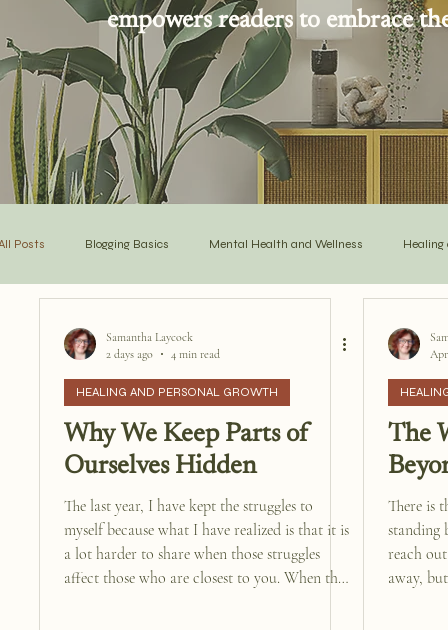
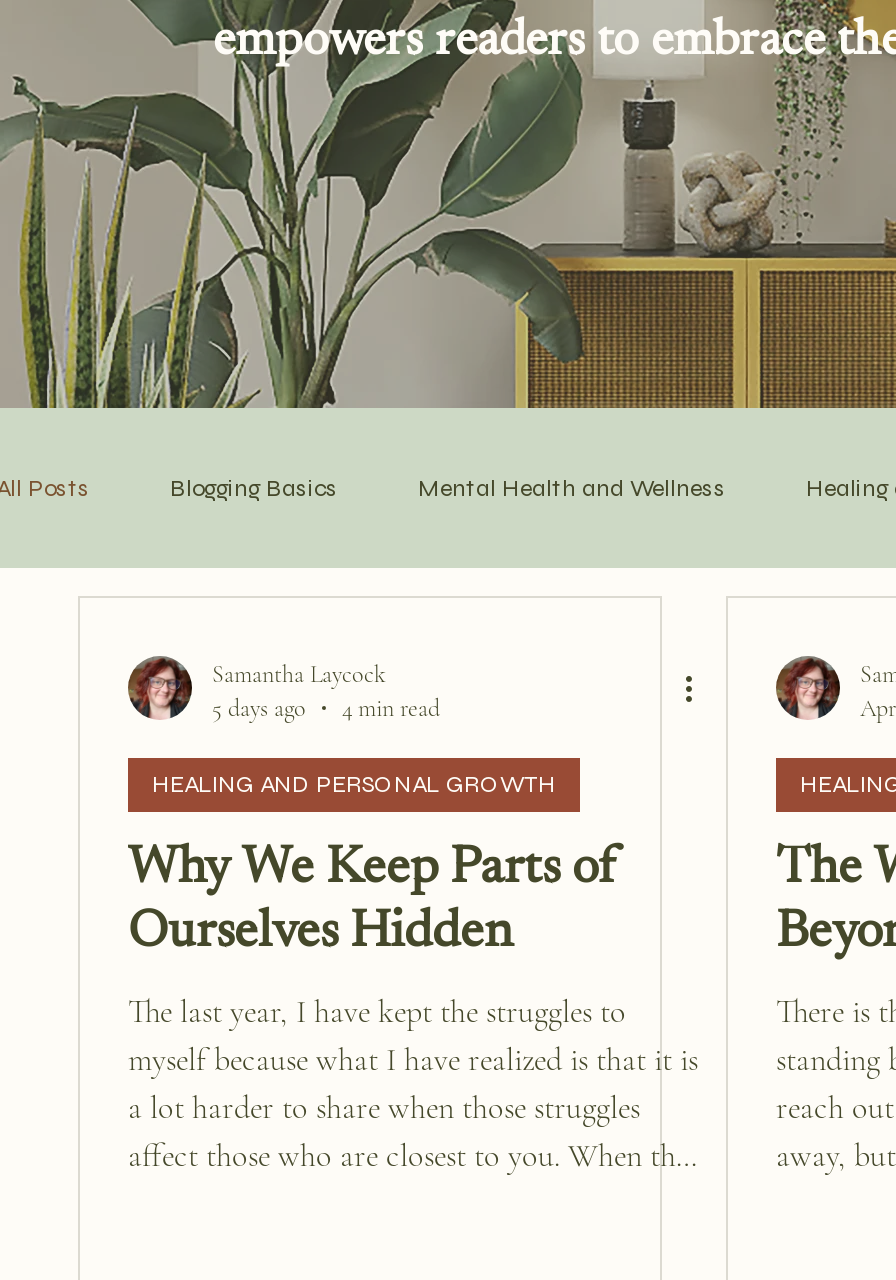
- 2 days ago 4 min read
+ 5 days ago 4 min read
